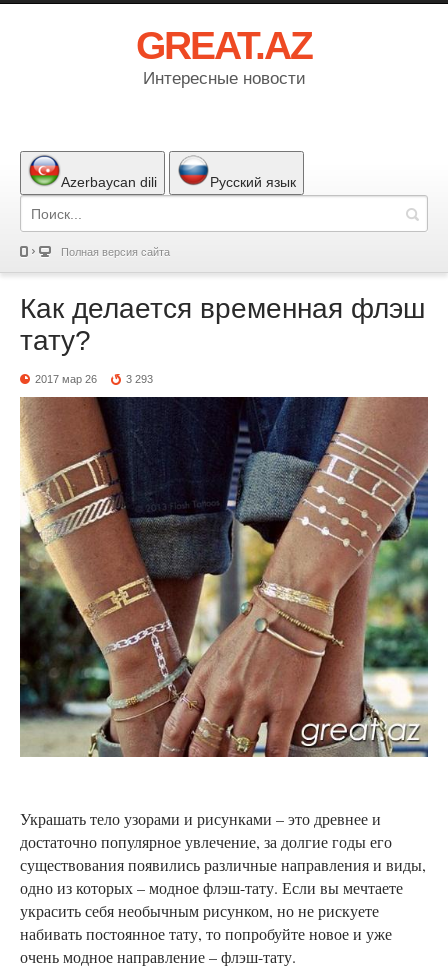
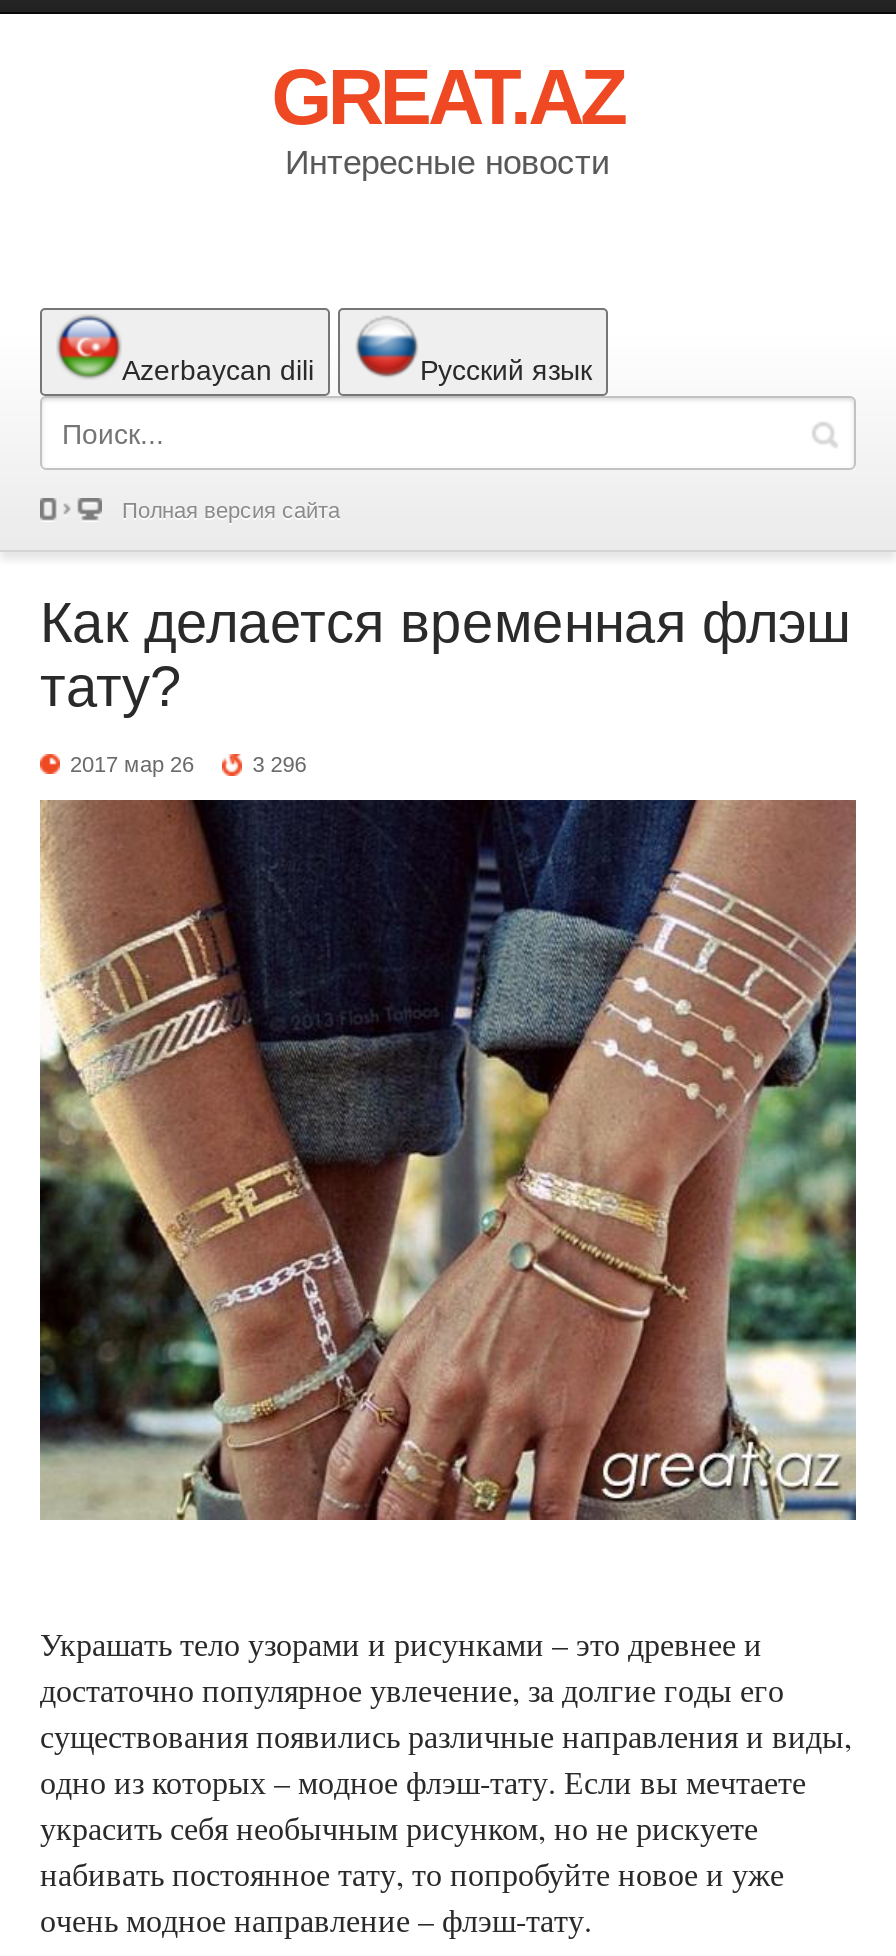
- 3 293
+ 3 296
